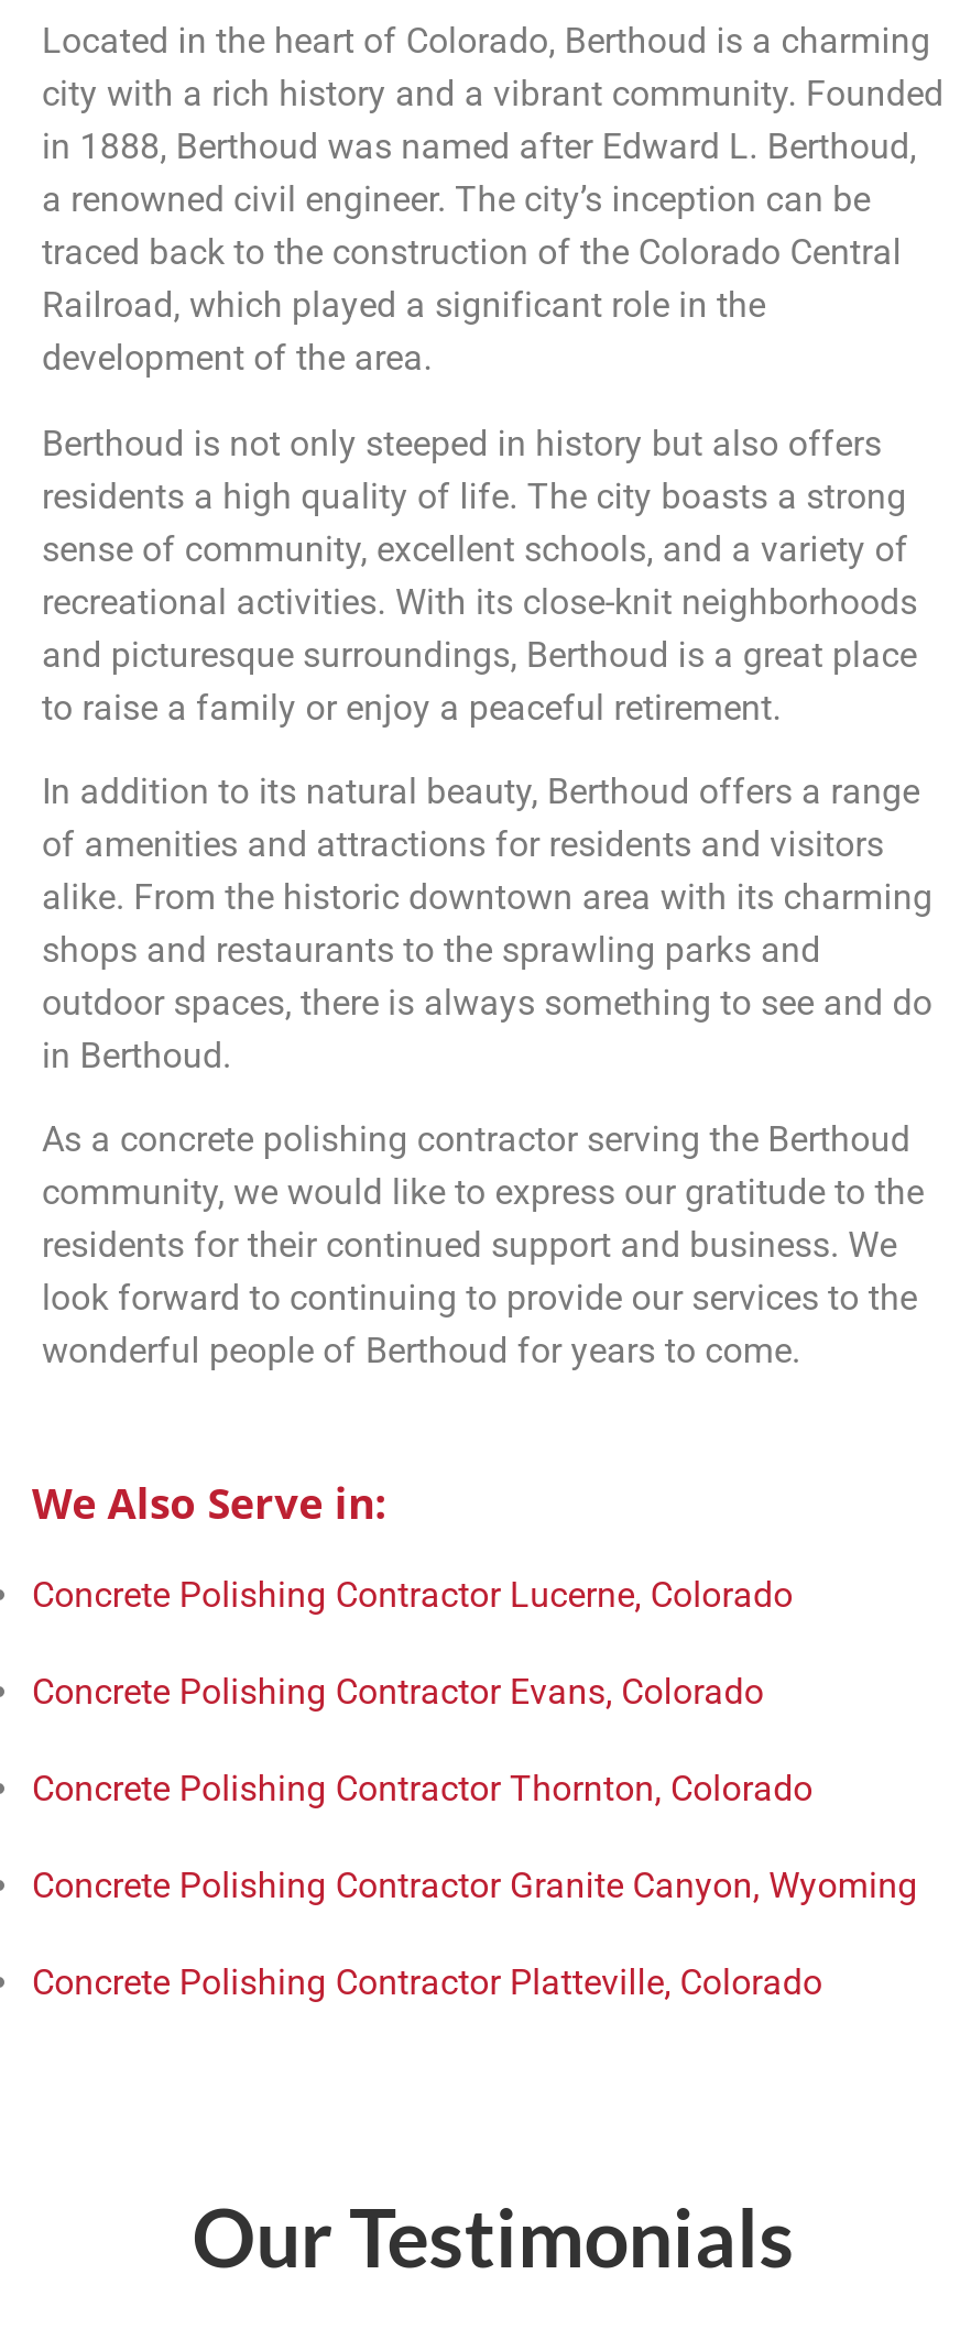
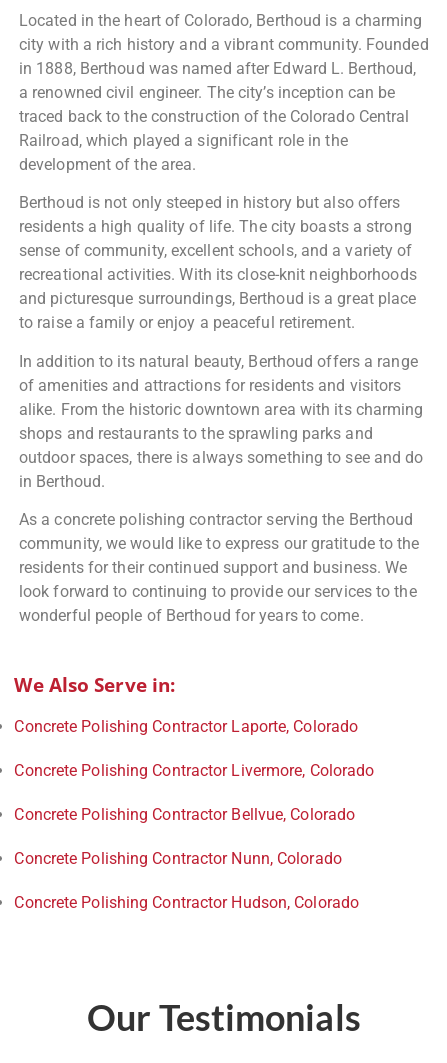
- Concrete Polishing Contractor Lucerne, Colorado
+ Concrete Polishing Contractor Laporte, Colorado

- Concrete Polishing Contractor Evans, Colorado
+ Concrete Polishing Contractor Livermore, Colorado

- Concrete Polishing Contractor Thornton, Colorado
+ Concrete Polishing Contractor Bellvue, Colorado

- Concrete Polishing Contractor Granite Canyon, Wyoming
+ Concrete Polishing Contractor Nunn, Colorado

- Concrete Polishing Contractor Platteville, Colorado
+ Concrete Polishing Contractor Hudson, Colorado
